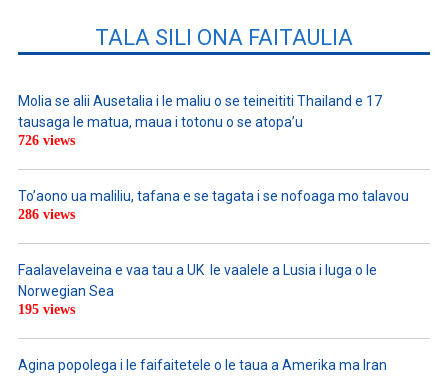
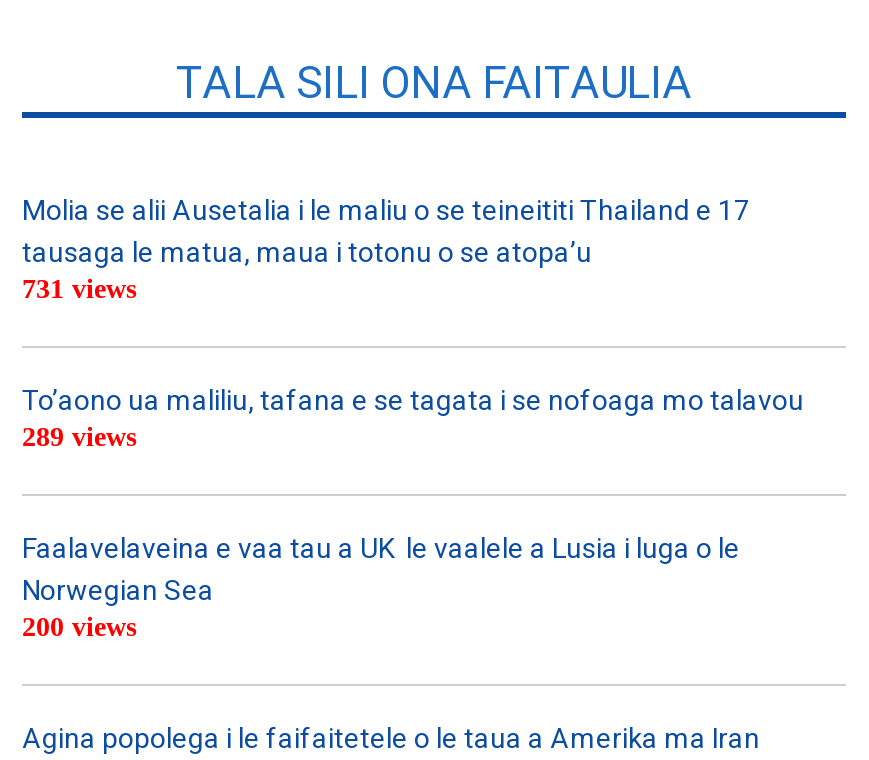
- 726 views
+ 731 views

- 286 views
+ 289 views

- 195 views
+ 200 views
